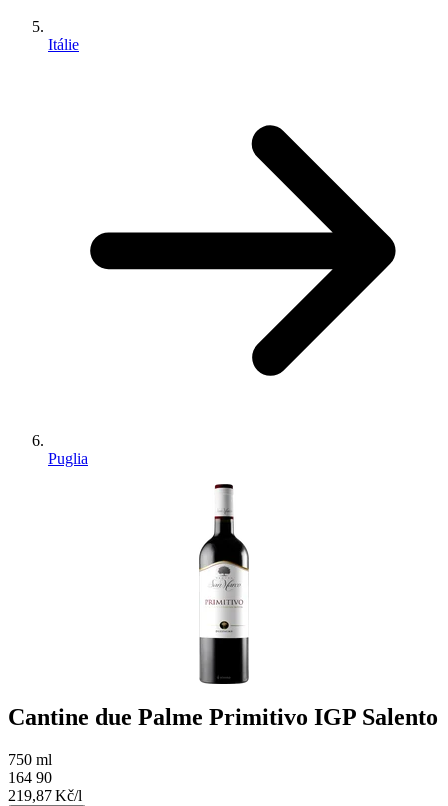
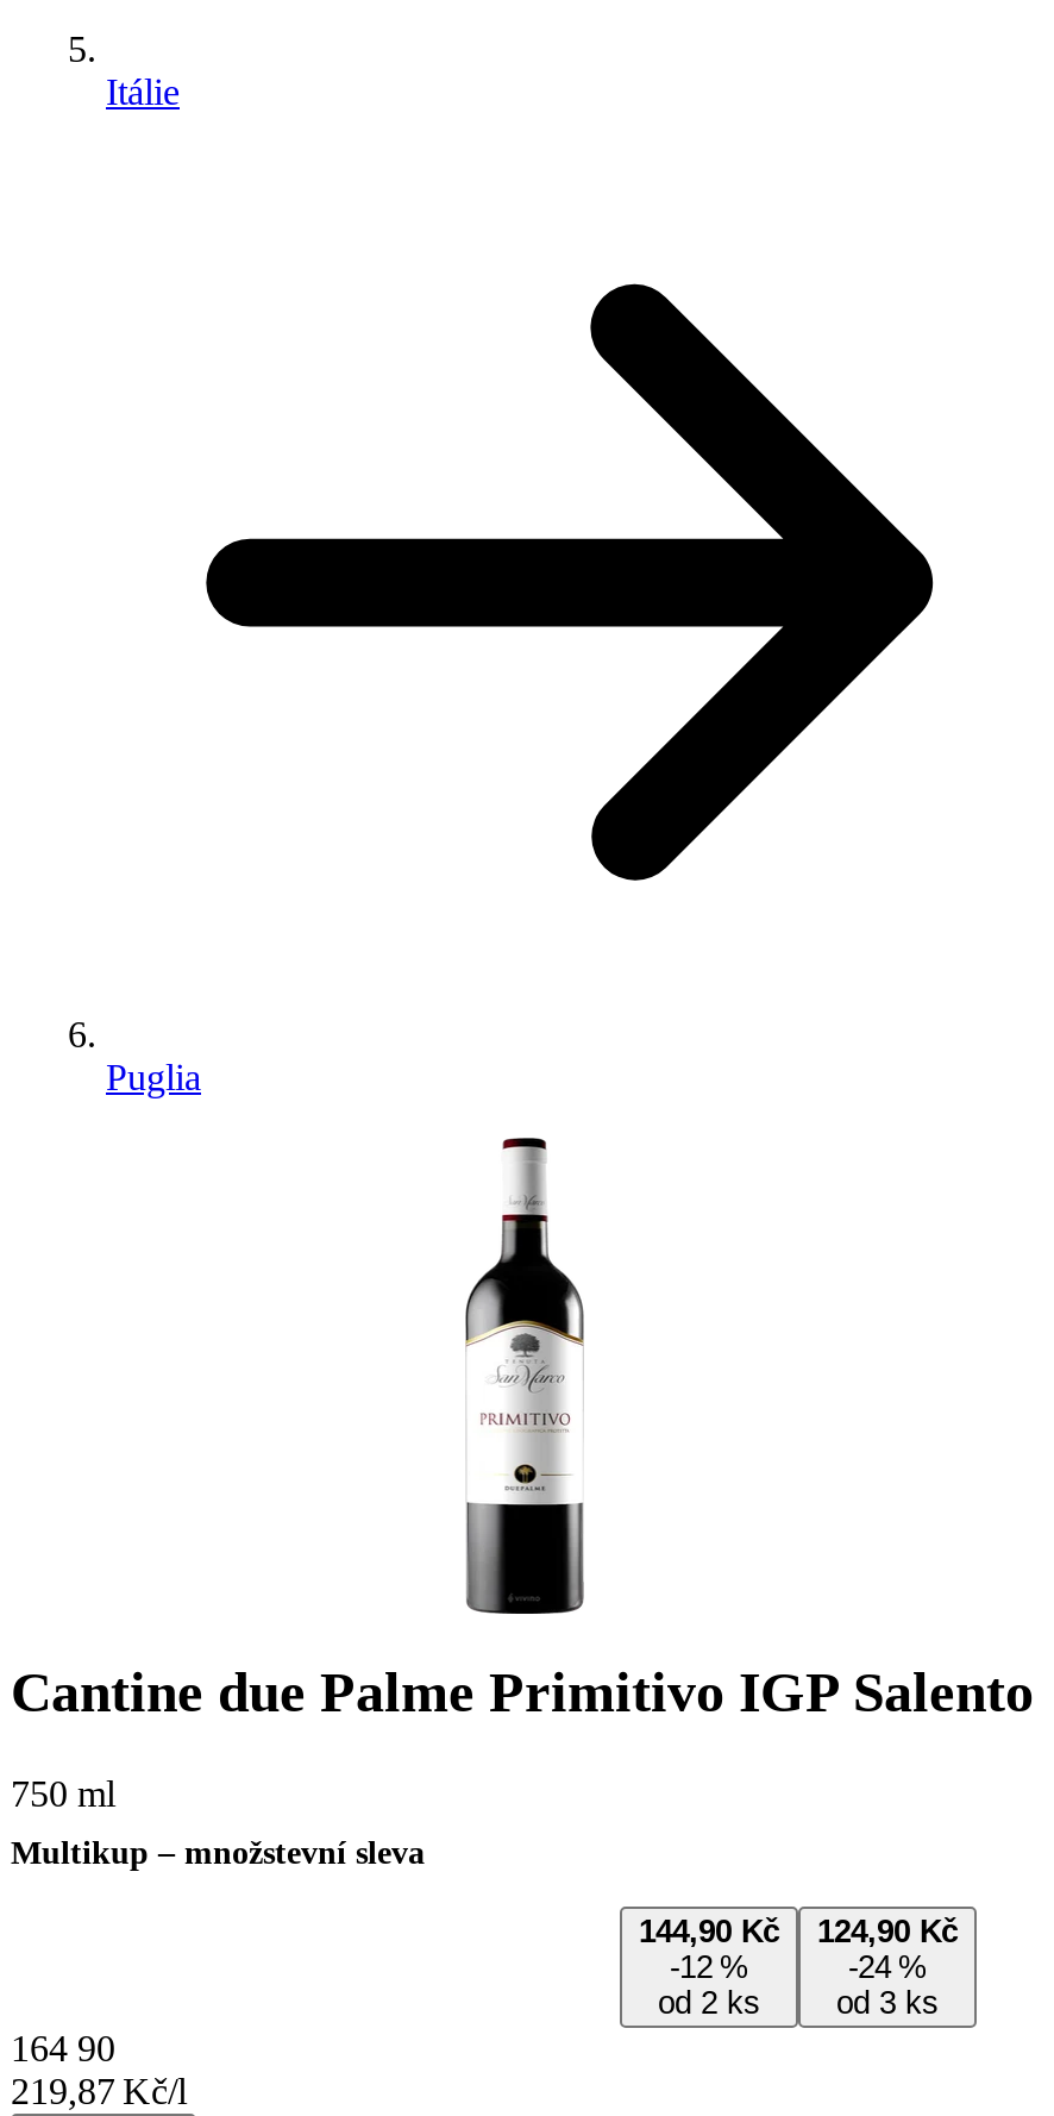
+ Multikup – množstevní sleva
+ 124,90 Kč
+ -24 %
+ od 3 ks

+ 144,90 Kč
+ -12 %
+ od 2 ks
